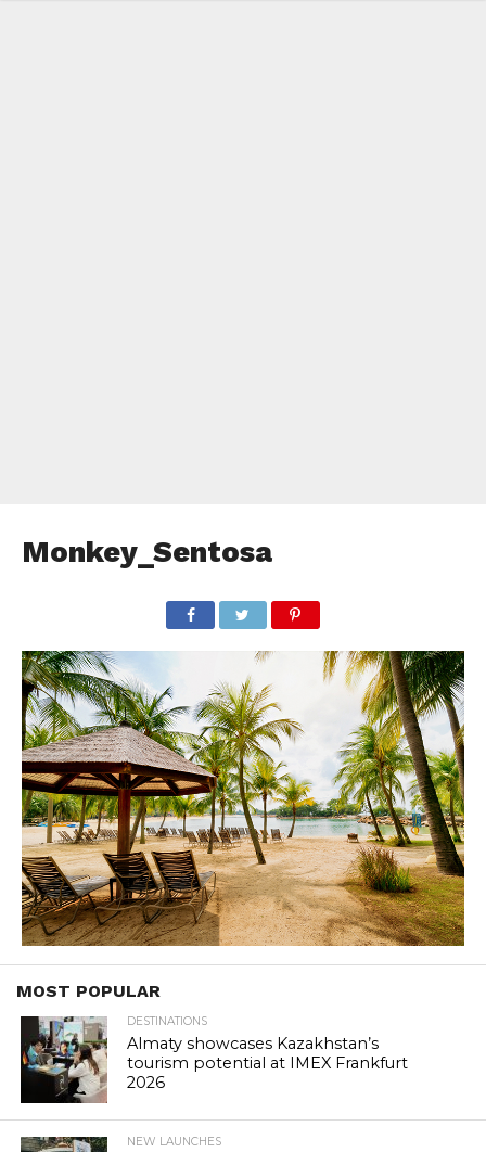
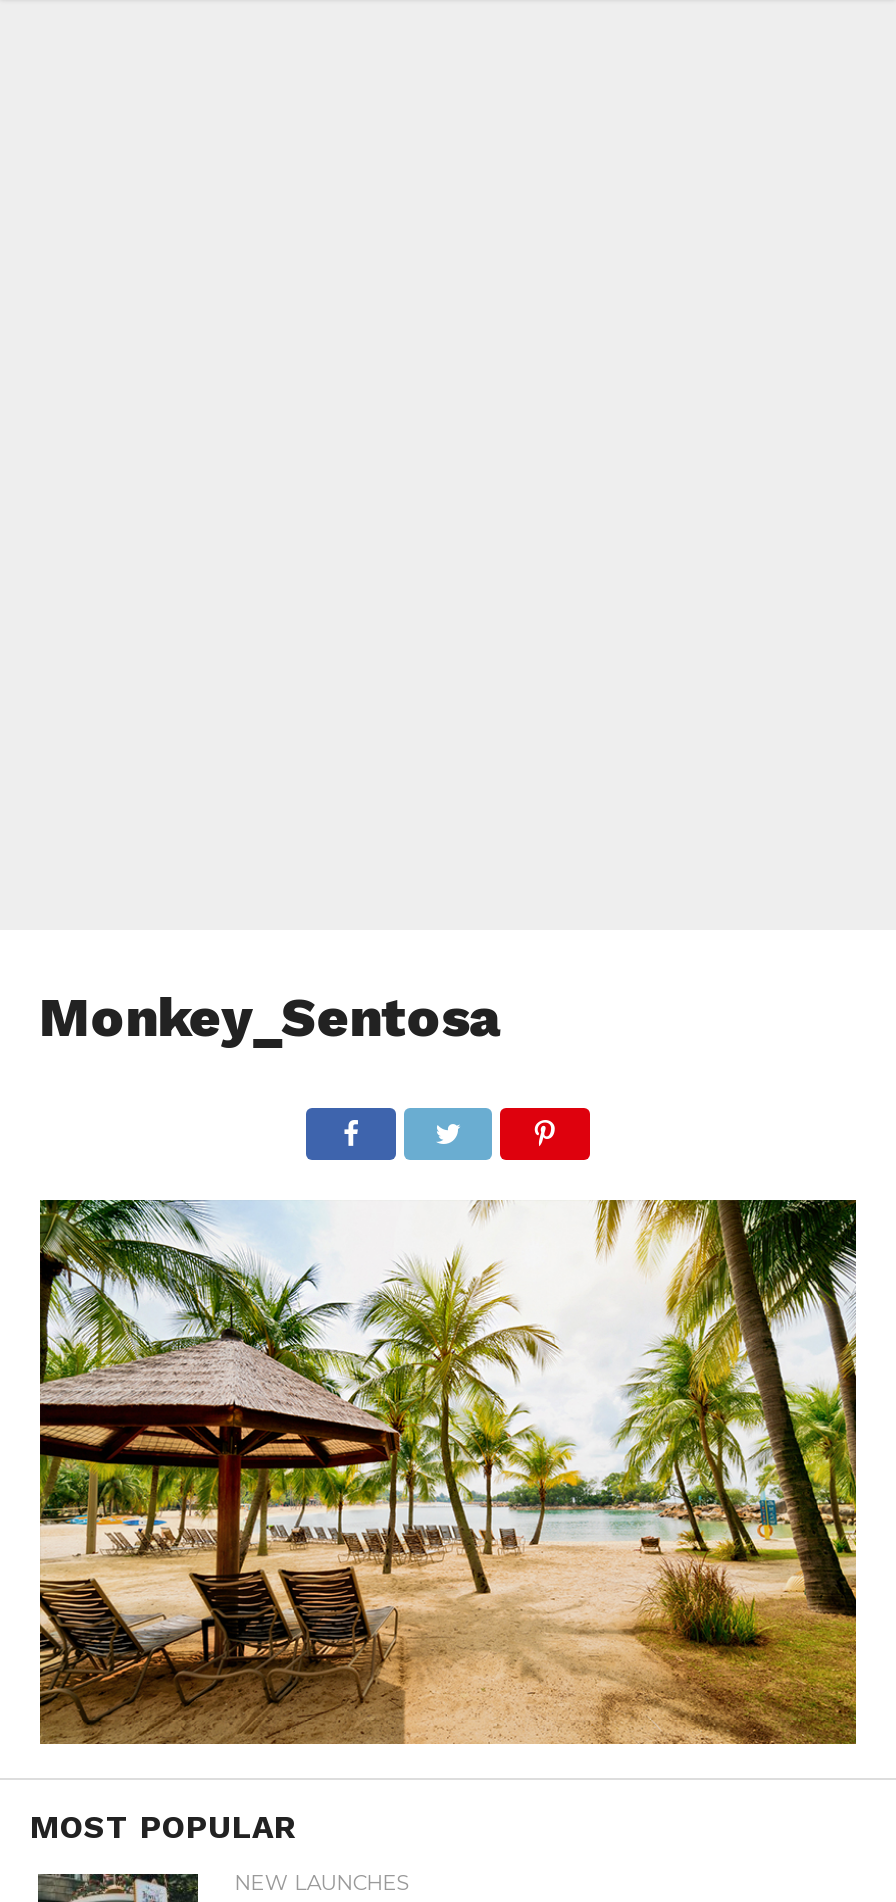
- [image]
- DESTINATIONS
- Almaty showcases Kazakhstan’s
- tourism potential at IMEX Frankfurt
- 2026
